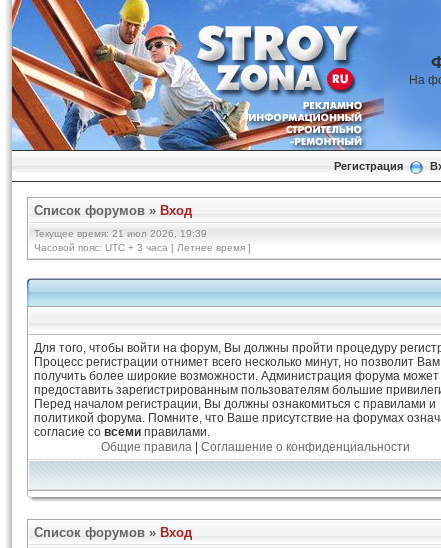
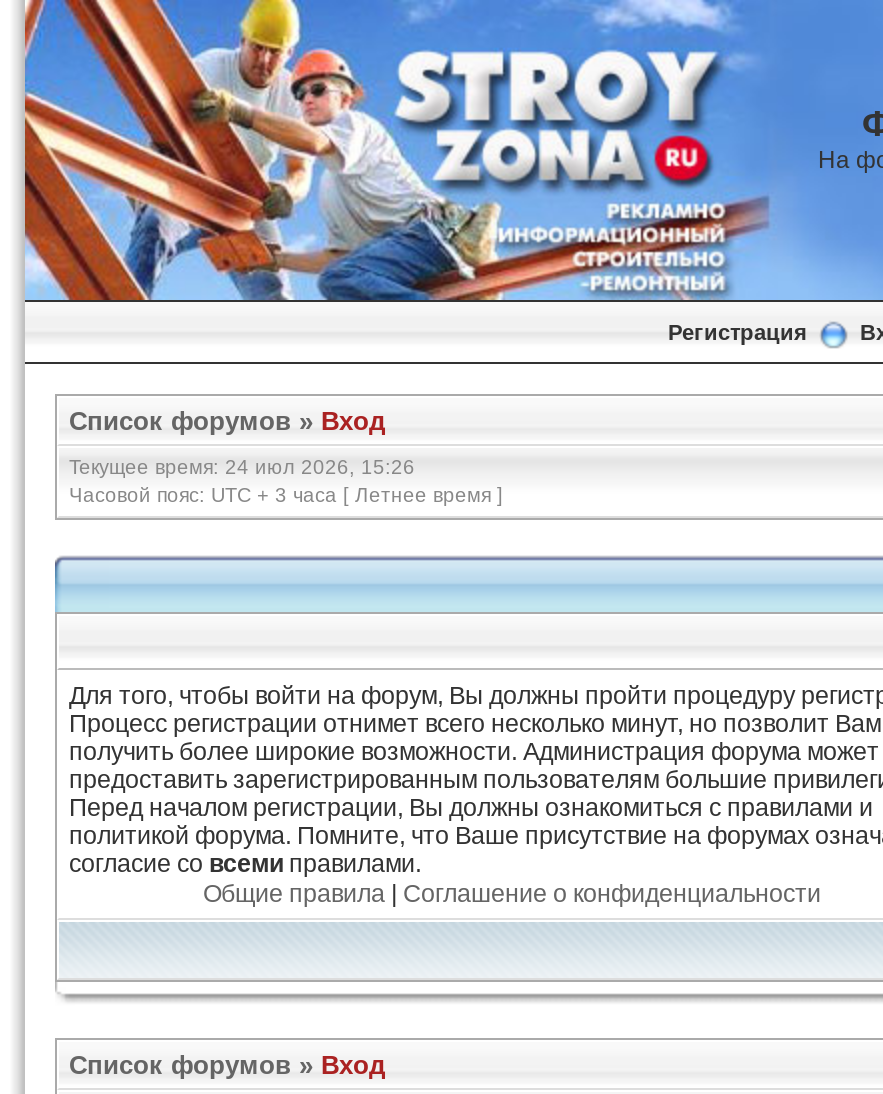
- Текущее время: 21 июл 2026, 19:39
+ Текущее время: 24 июл 2026, 15:26
